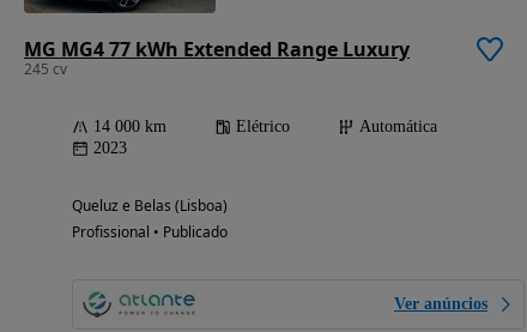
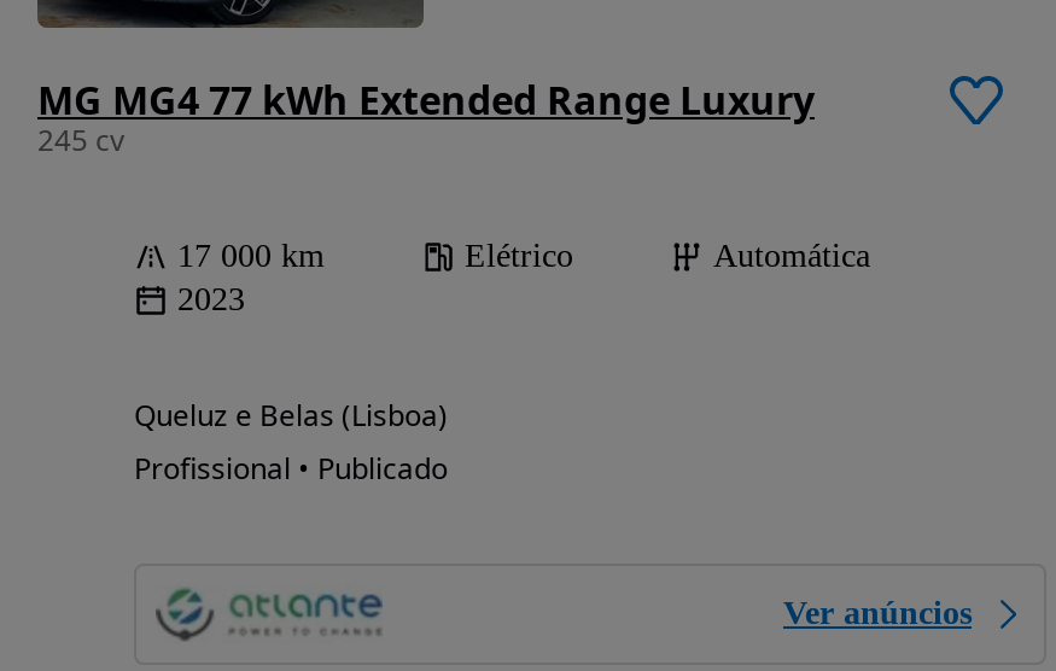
- 14 000 km
+ 17 000 km
